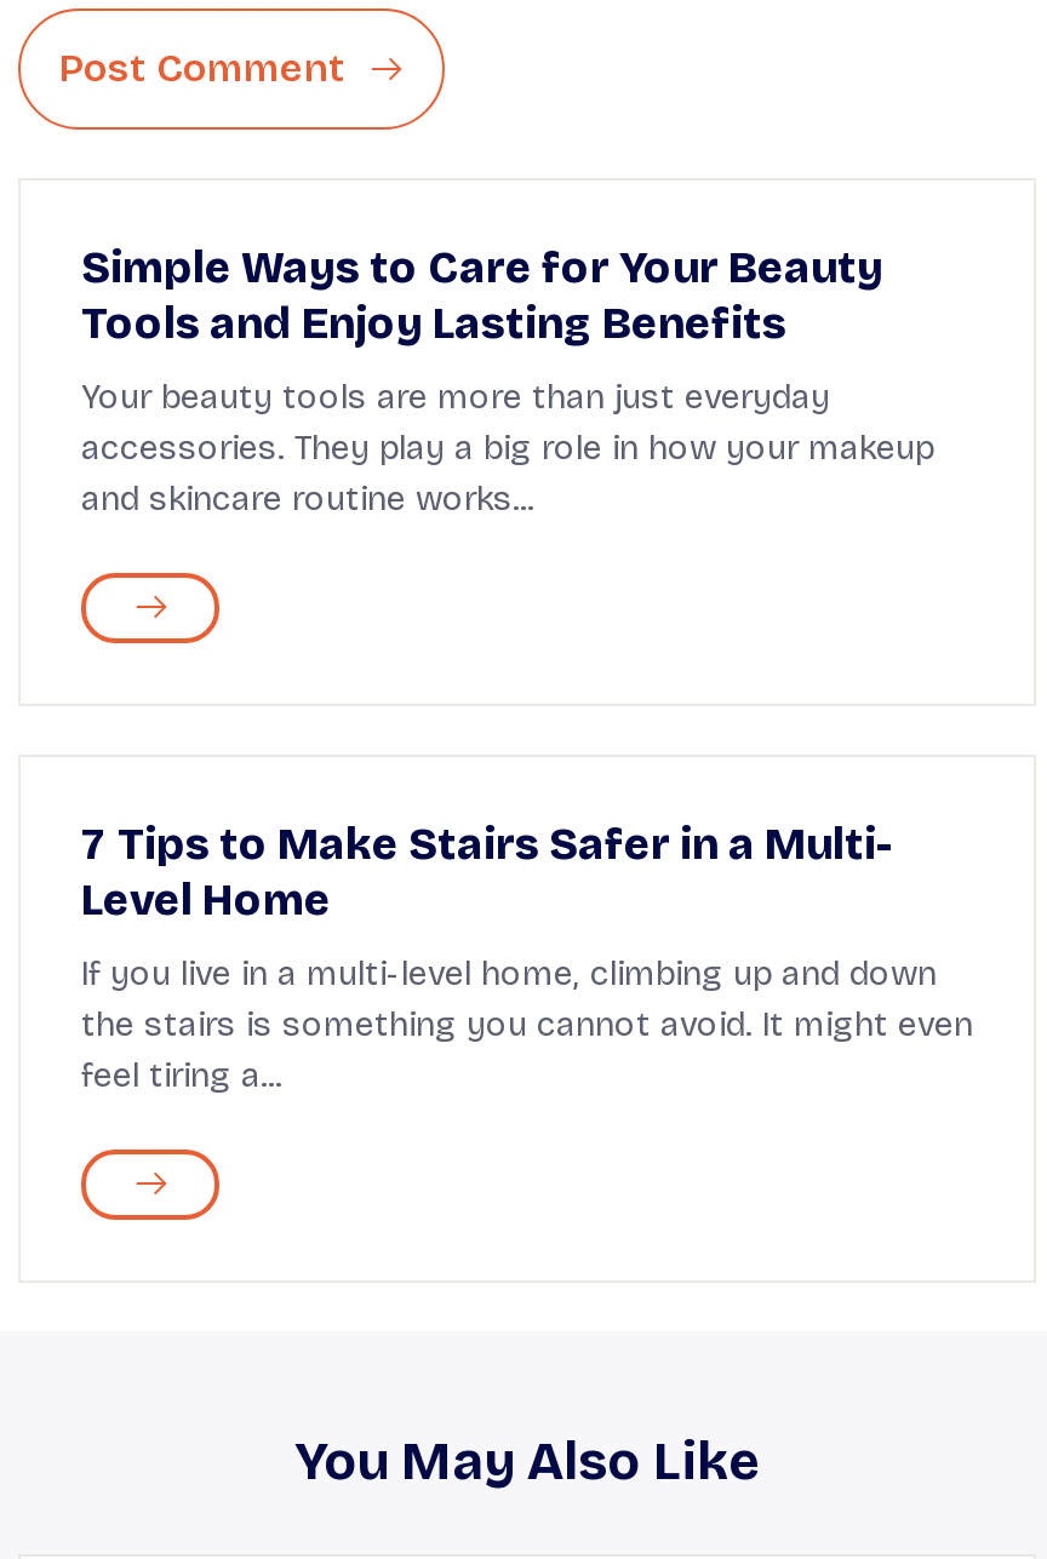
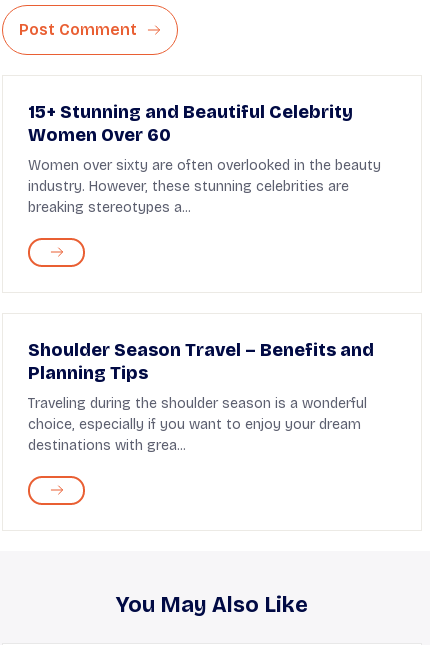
- Simple Ways to Care for Your Beauty
- Tools and Enjoy Lasting Benefits
+ 15+ Stunning and Beautiful Celebrity
+ Women Over 60

- Your beauty tools are more than just everyday
- accessories. They play a big role in how your makeup
- and skincare routine works...
+ Women over sixty are often overlooked in the beauty
+ industry. However, these stunning celebrities are
+ breaking stereotypes a...

- 7 Tips to Make Stairs Safer in a Multi-
- Level Home
+ Shoulder Season Travel – Benefits and
+ Planning Tips

- If you live in a multi-level home, climbing up and down
- the stairs is something you cannot avoid. It might even
- feel tiring a...
+ Traveling during the shoulder season is a wonderful
+ choice, especially if you want to enjoy your dream
+ destinations with grea...
